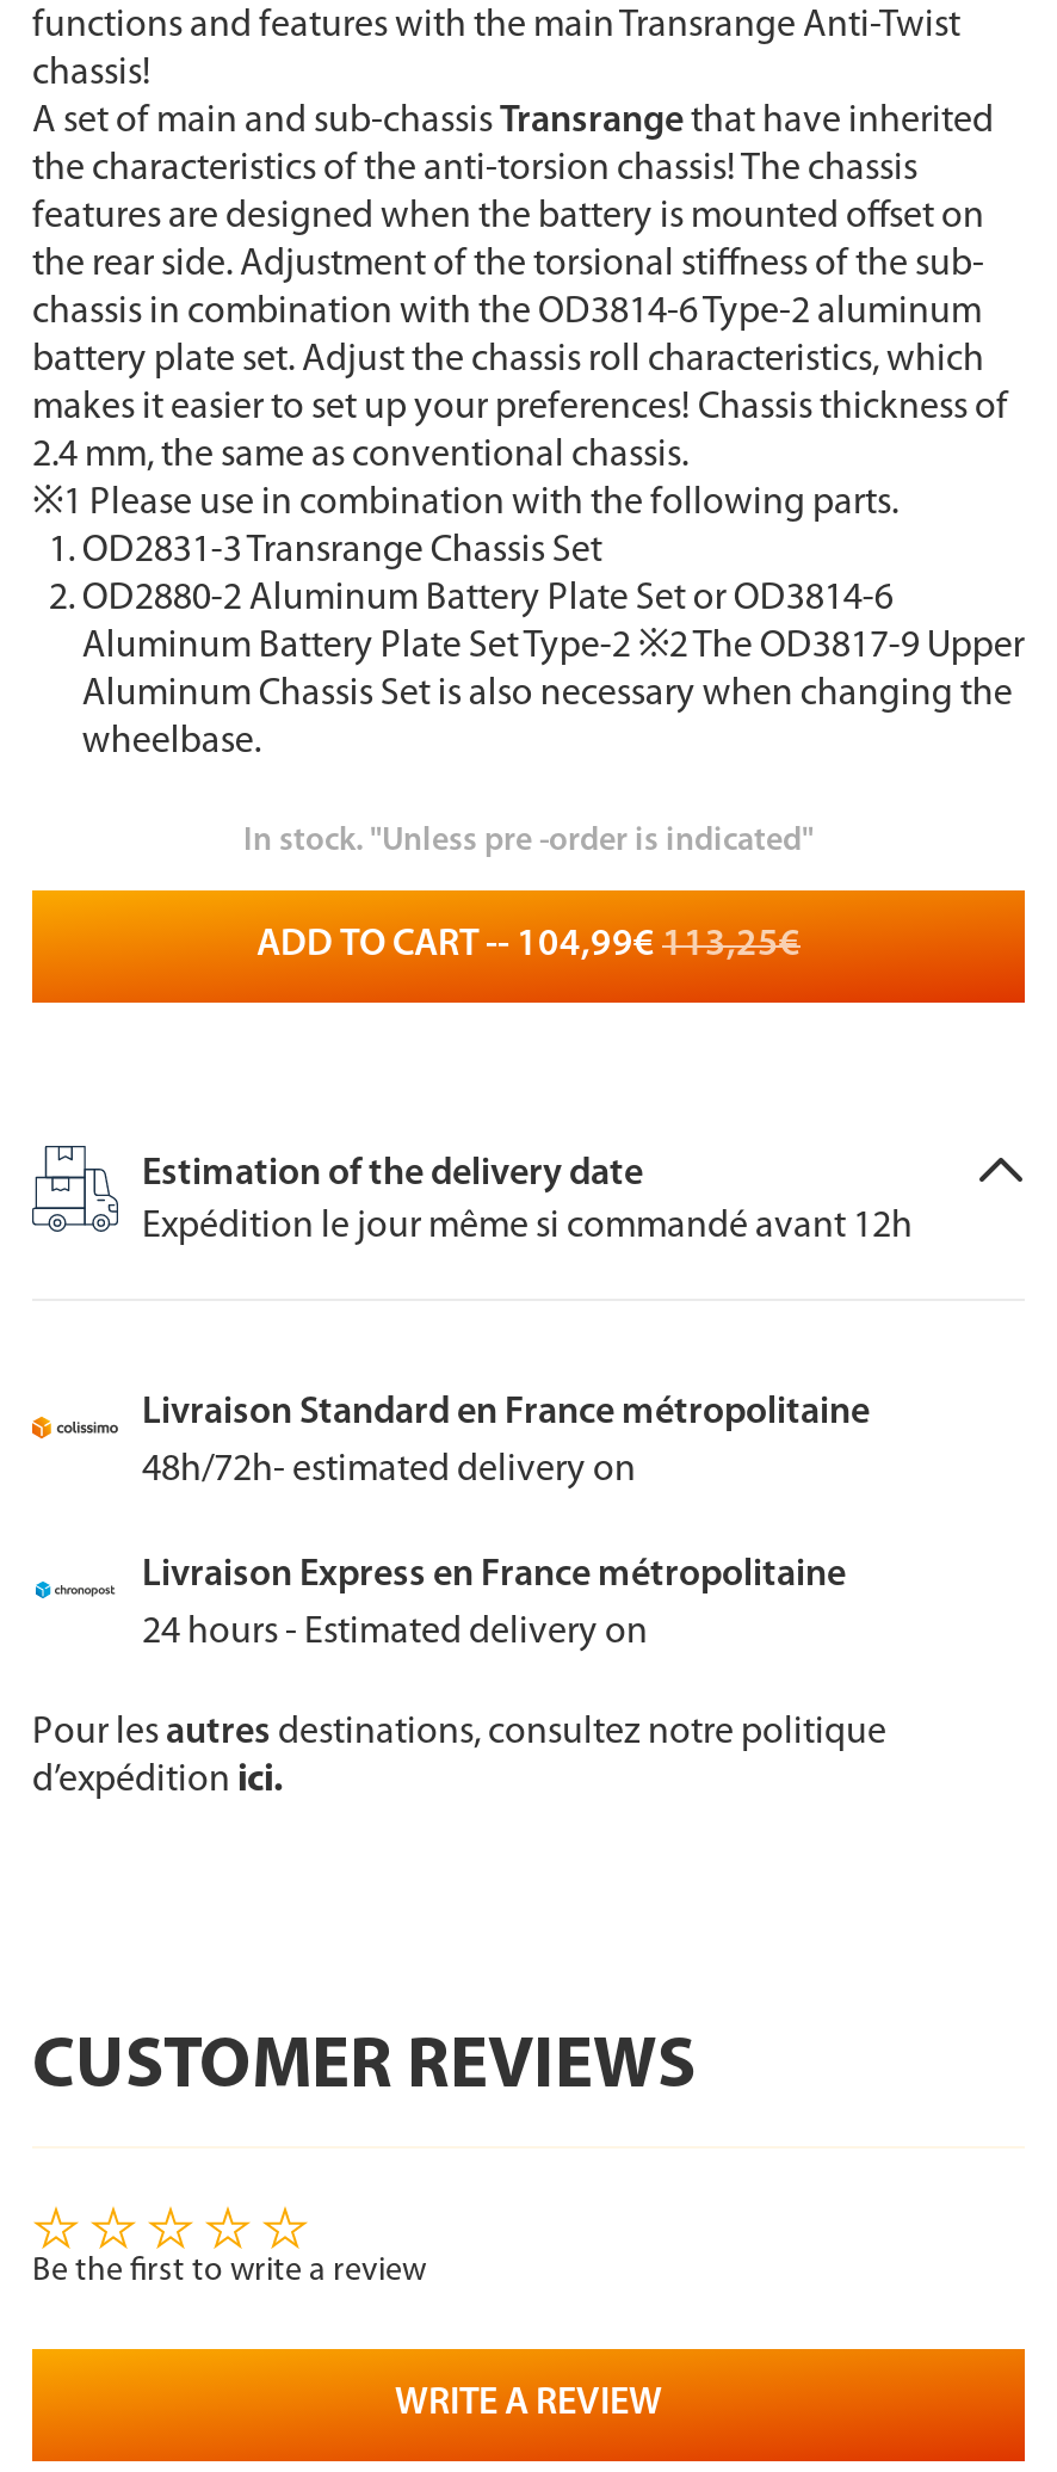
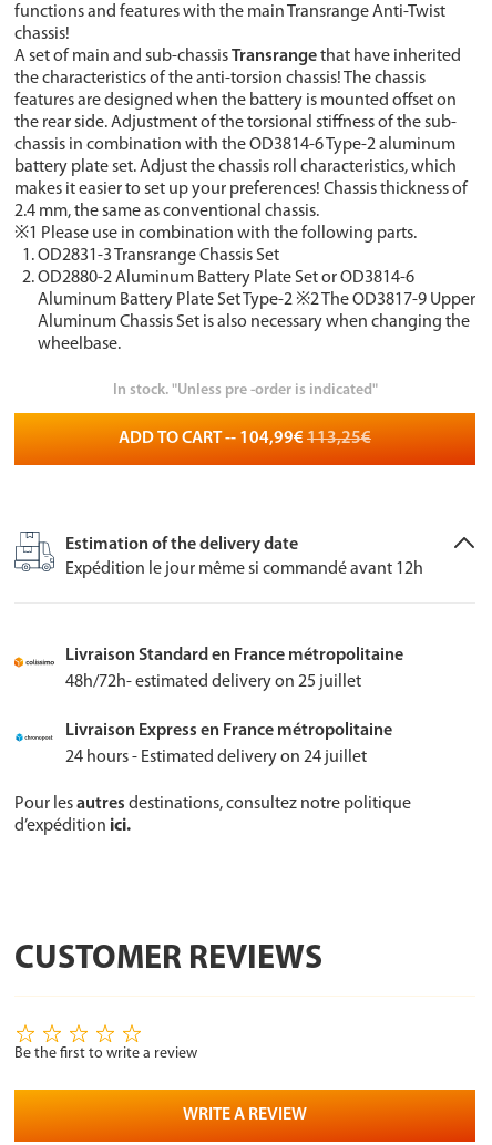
- 48h/72h- estimated delivery on
+ 48h/72h- estimated delivery on 25 juillet

- 24 hours - Estimated delivery on
+ 24 hours - Estimated delivery on 24 juillet
